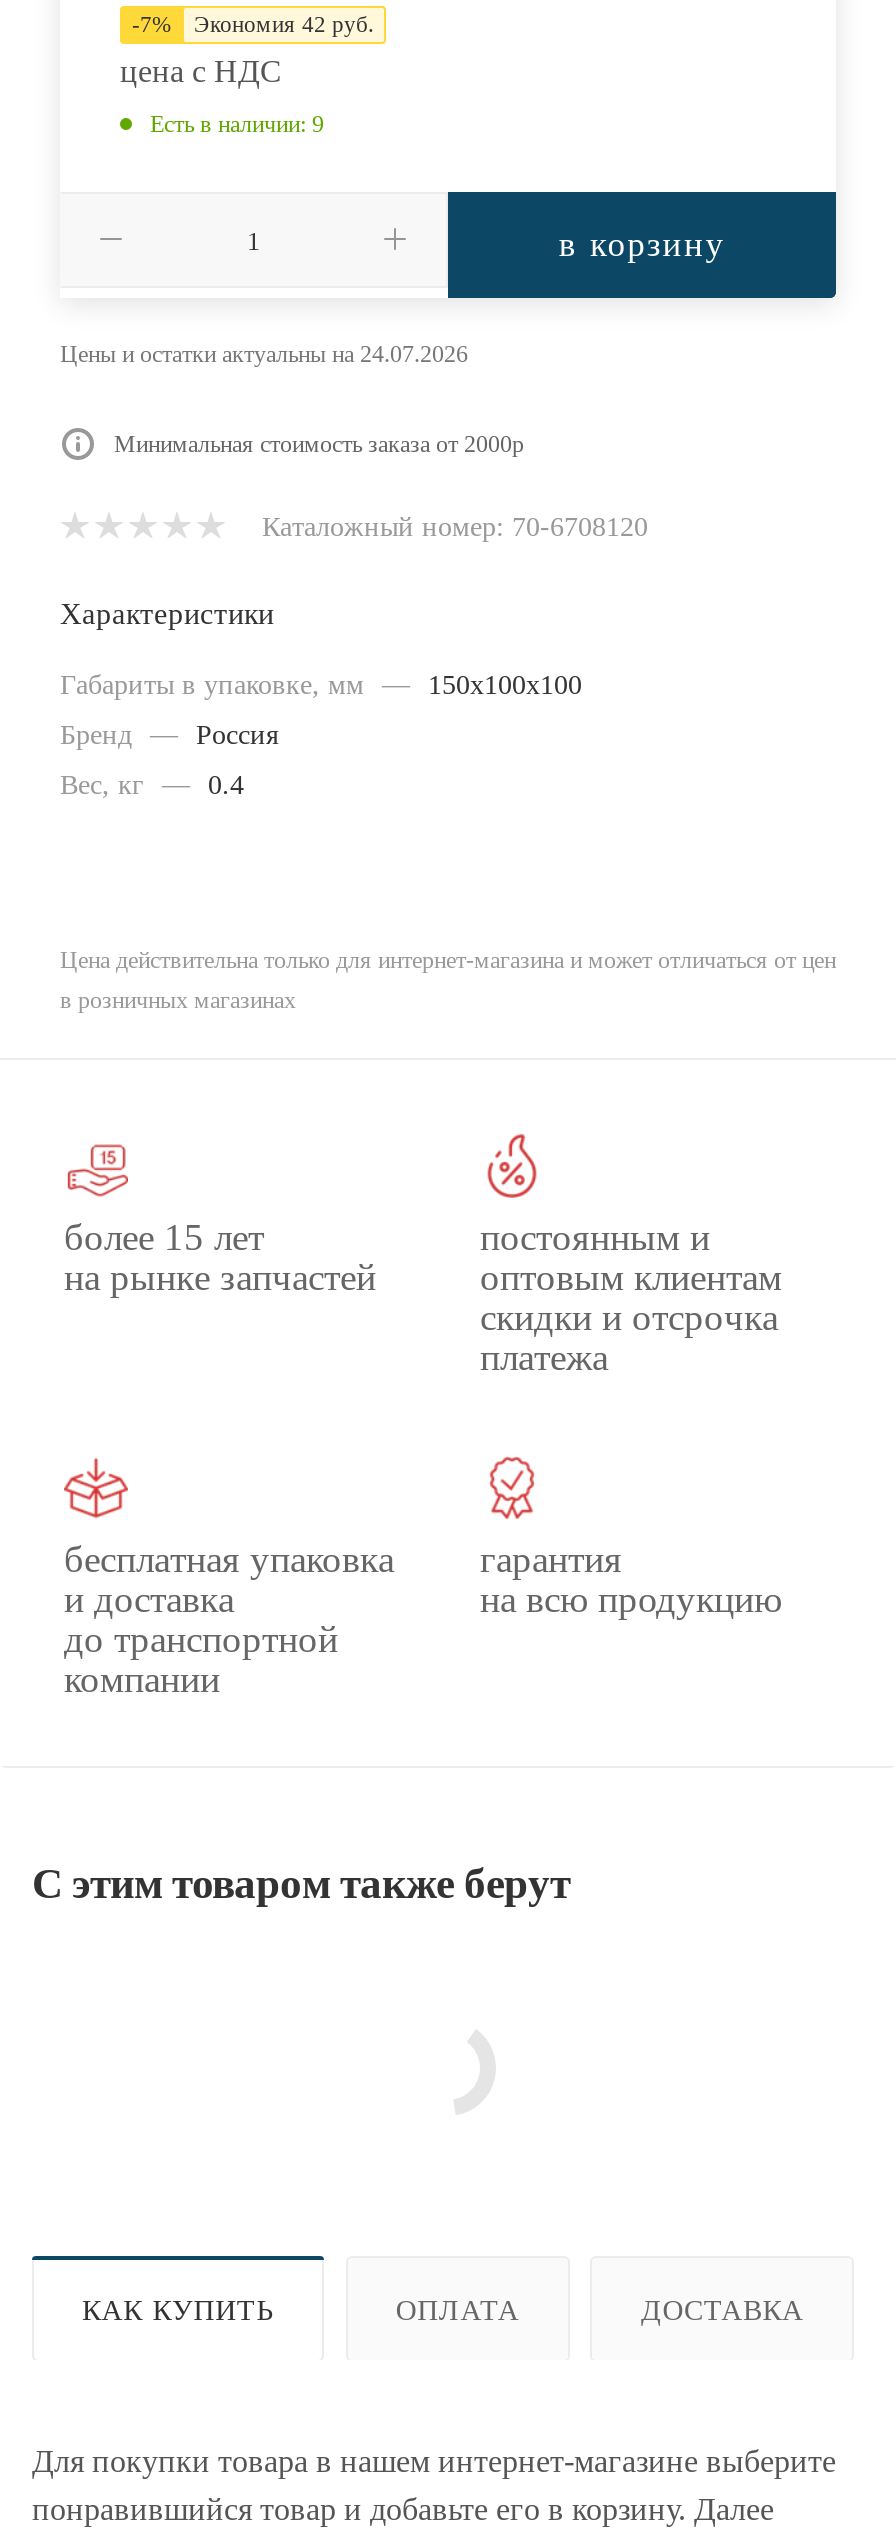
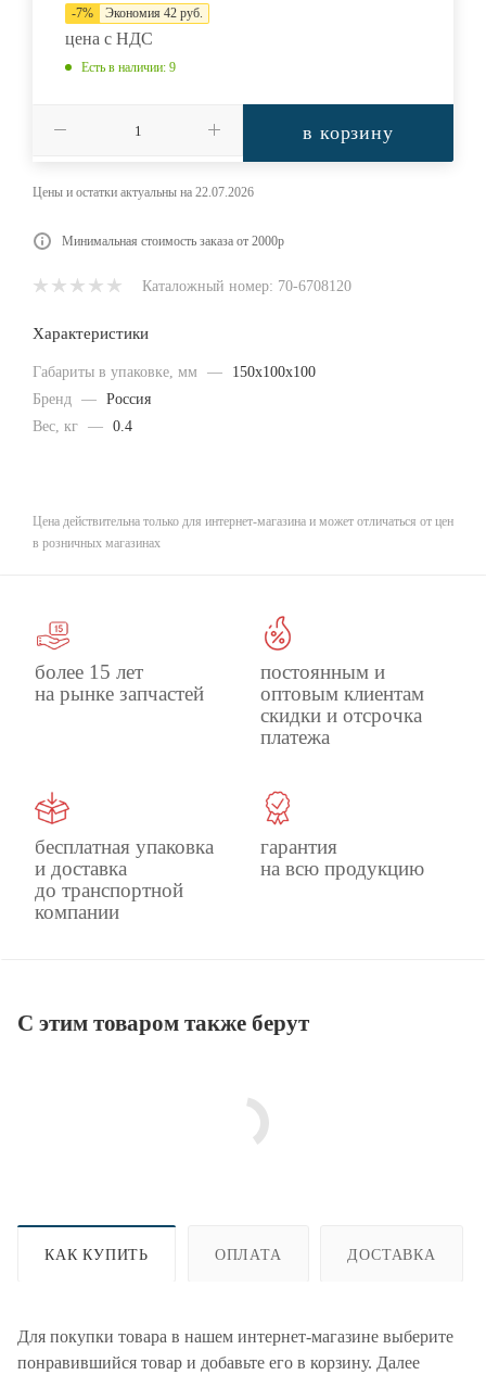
- Цены и остатки актуальны на 24.07.2026
+ Цены и остатки актуальны на 22.07.2026
